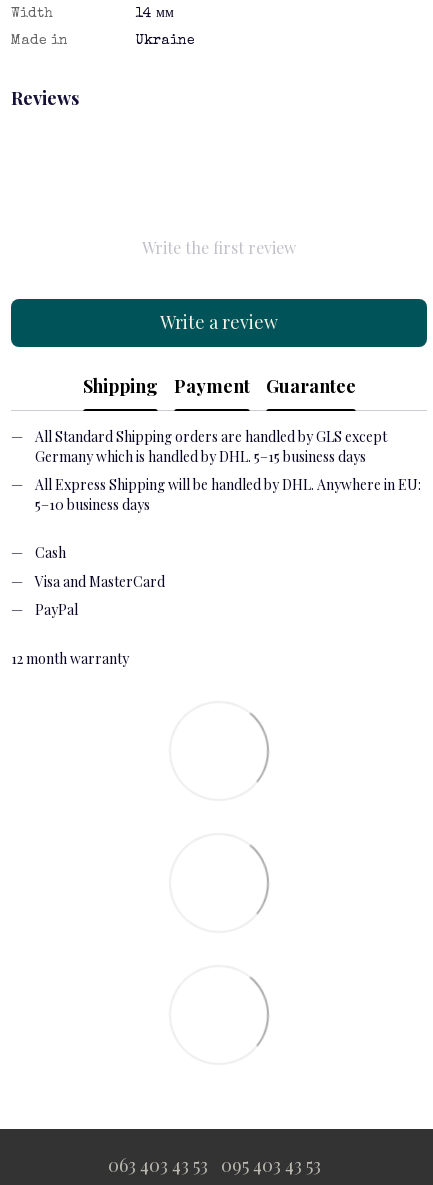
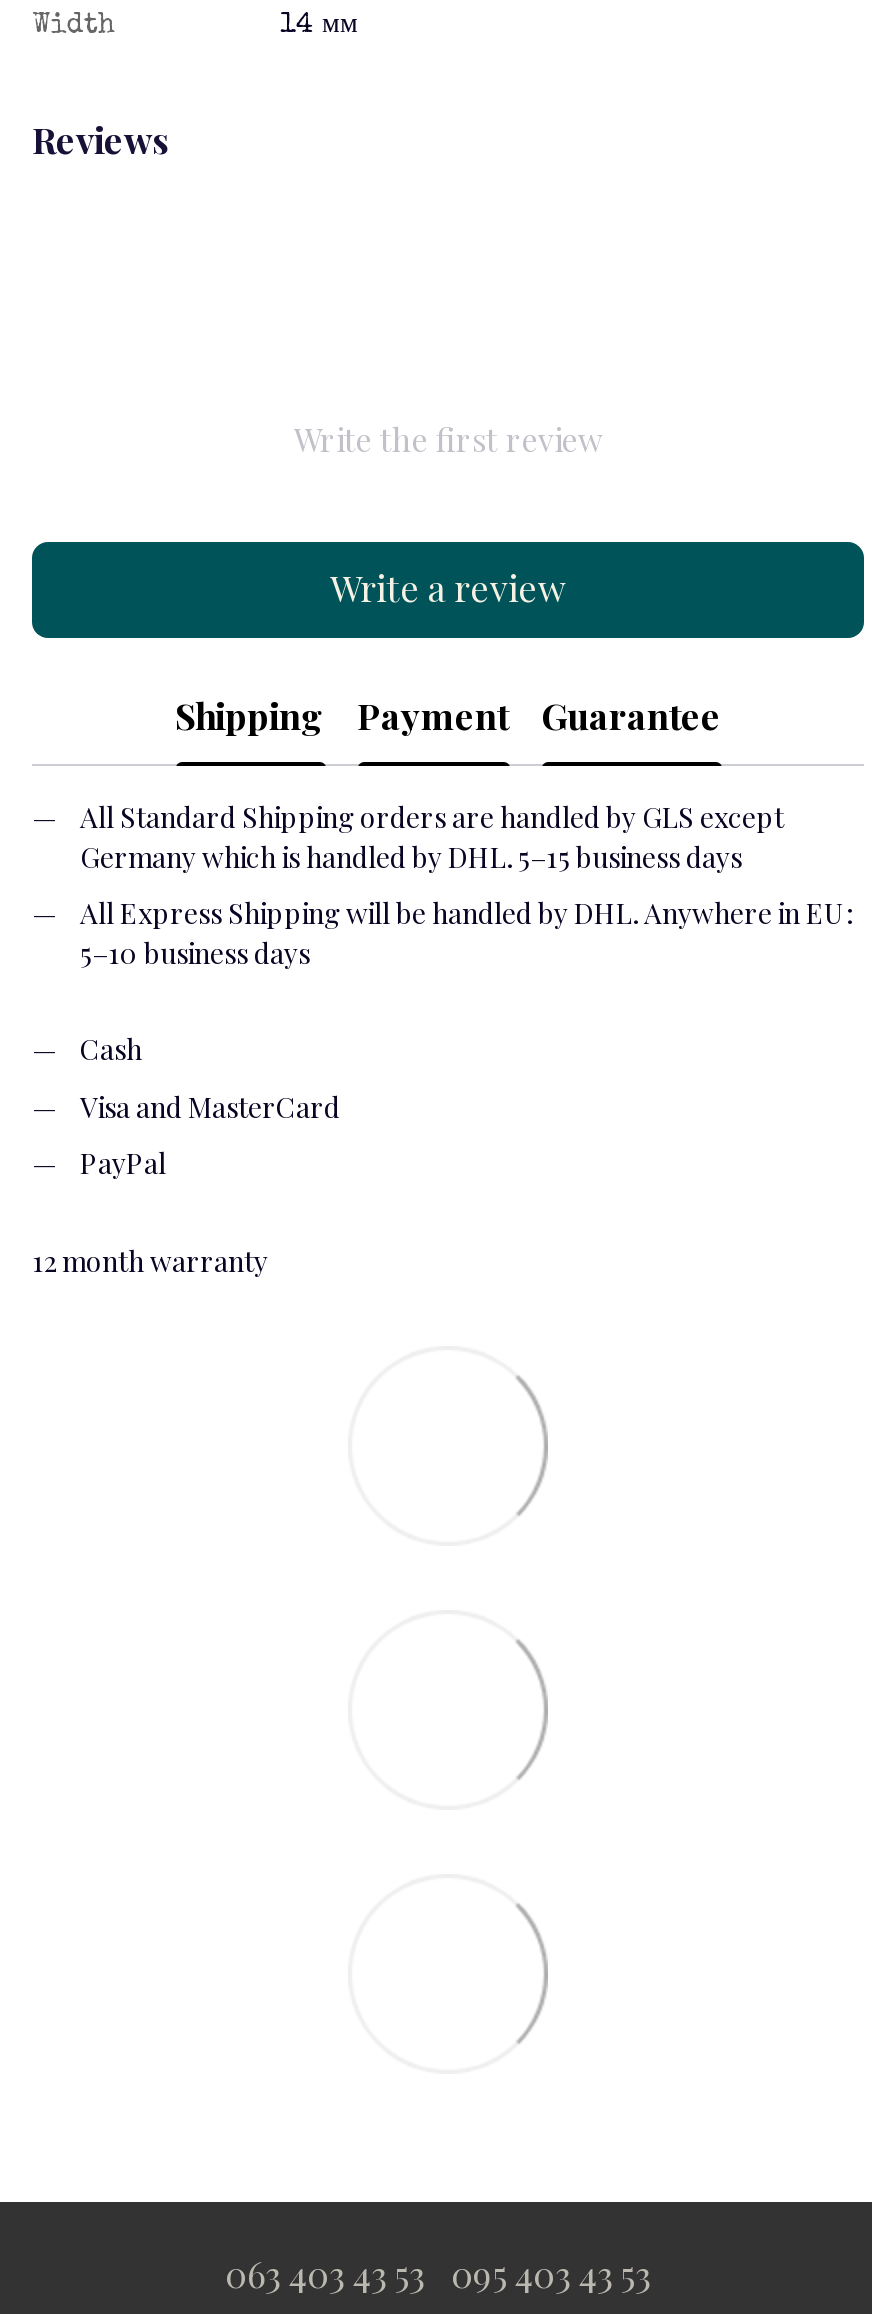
- Made in
- Ukraine
